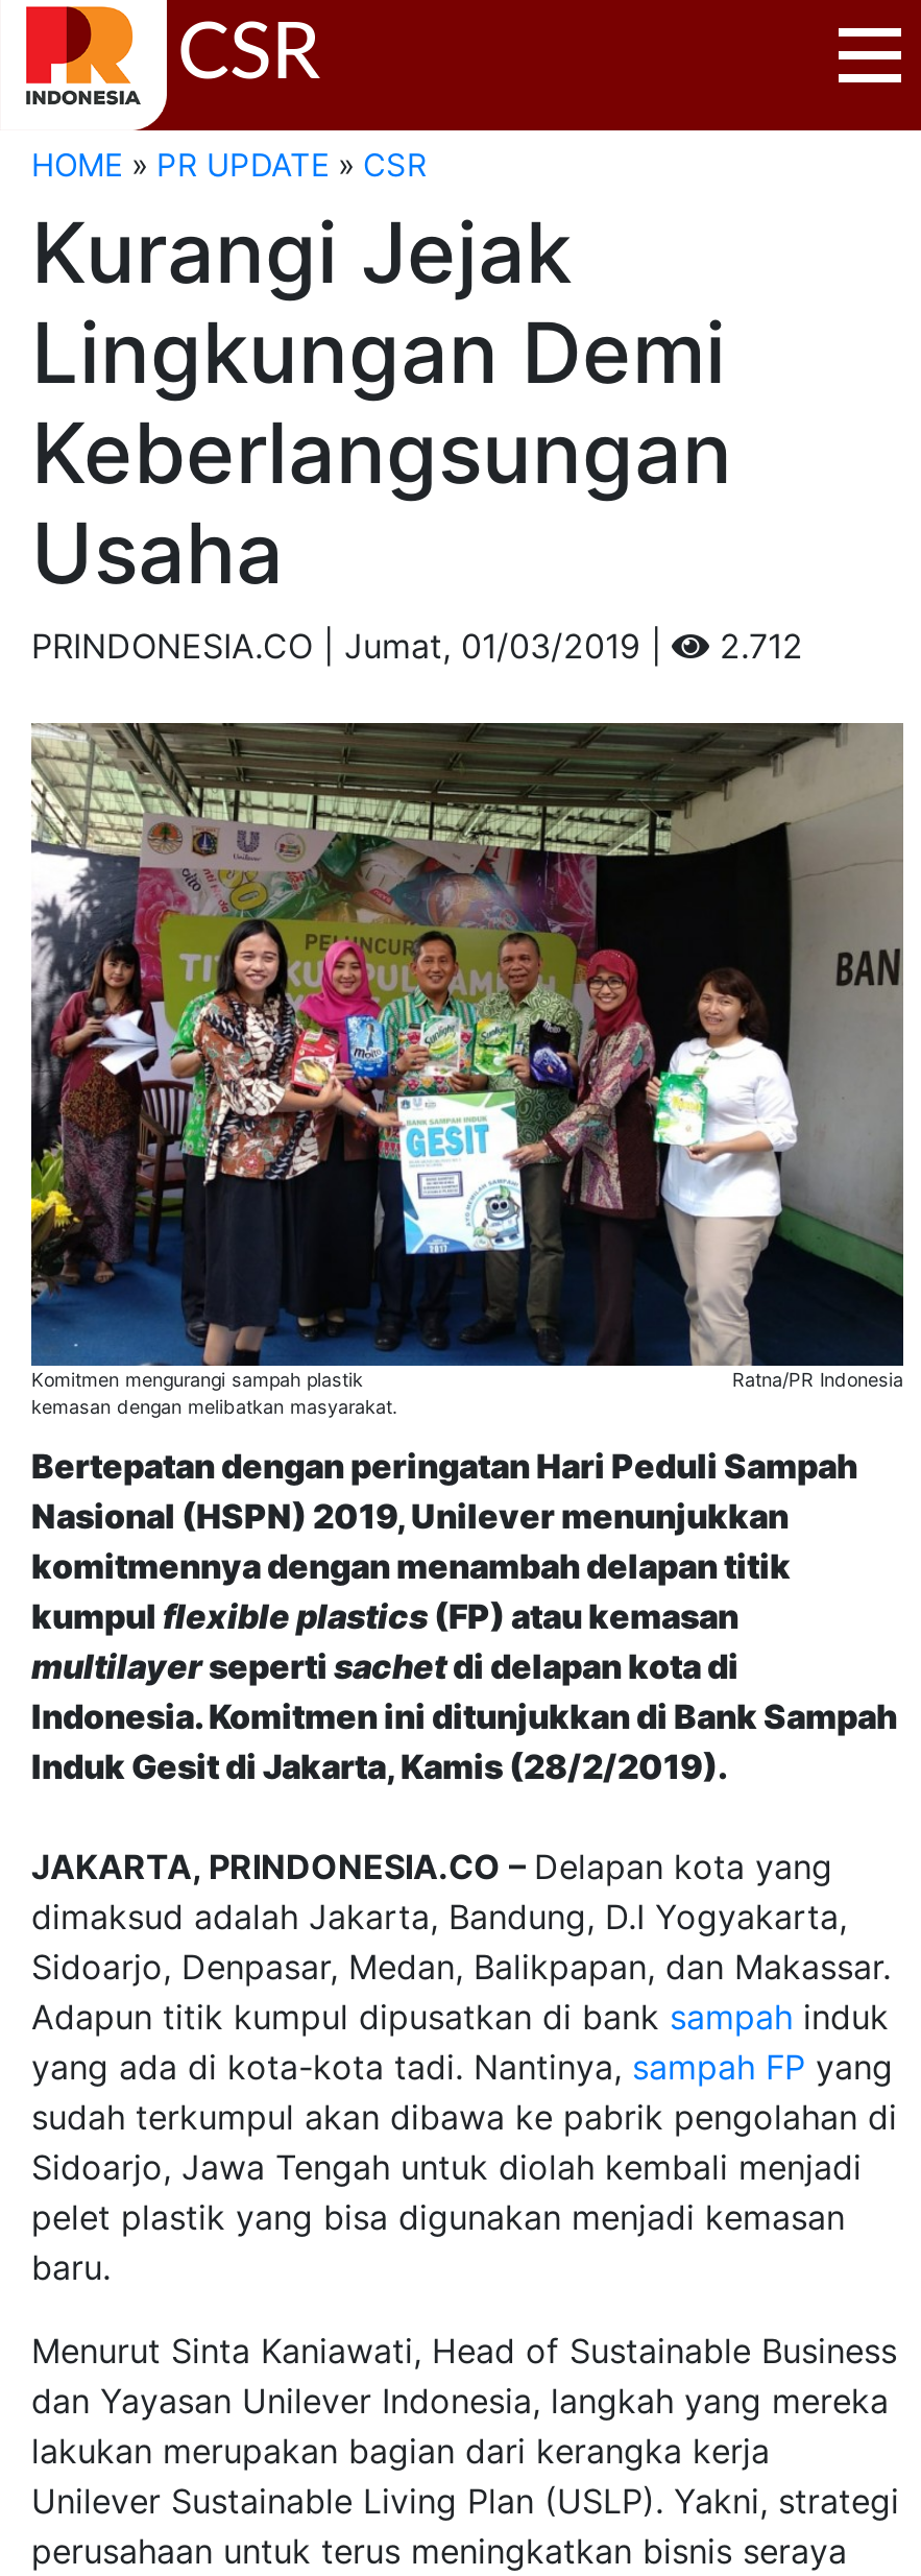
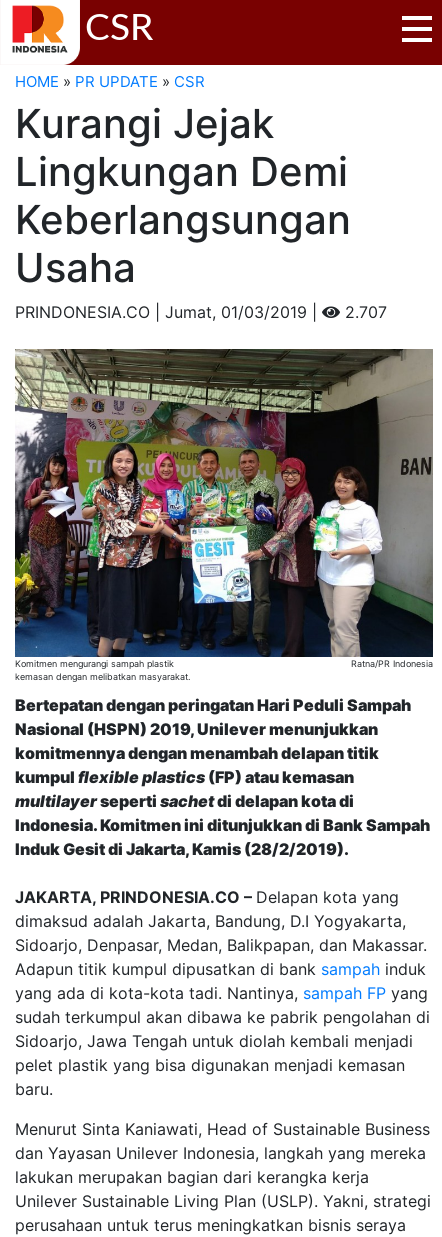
- 2.712
+ 2.707
